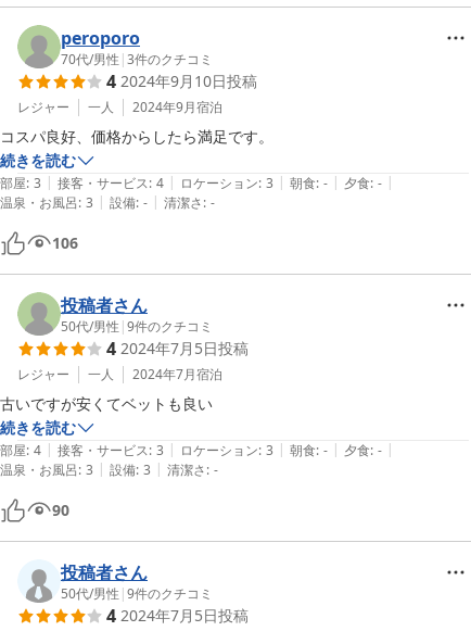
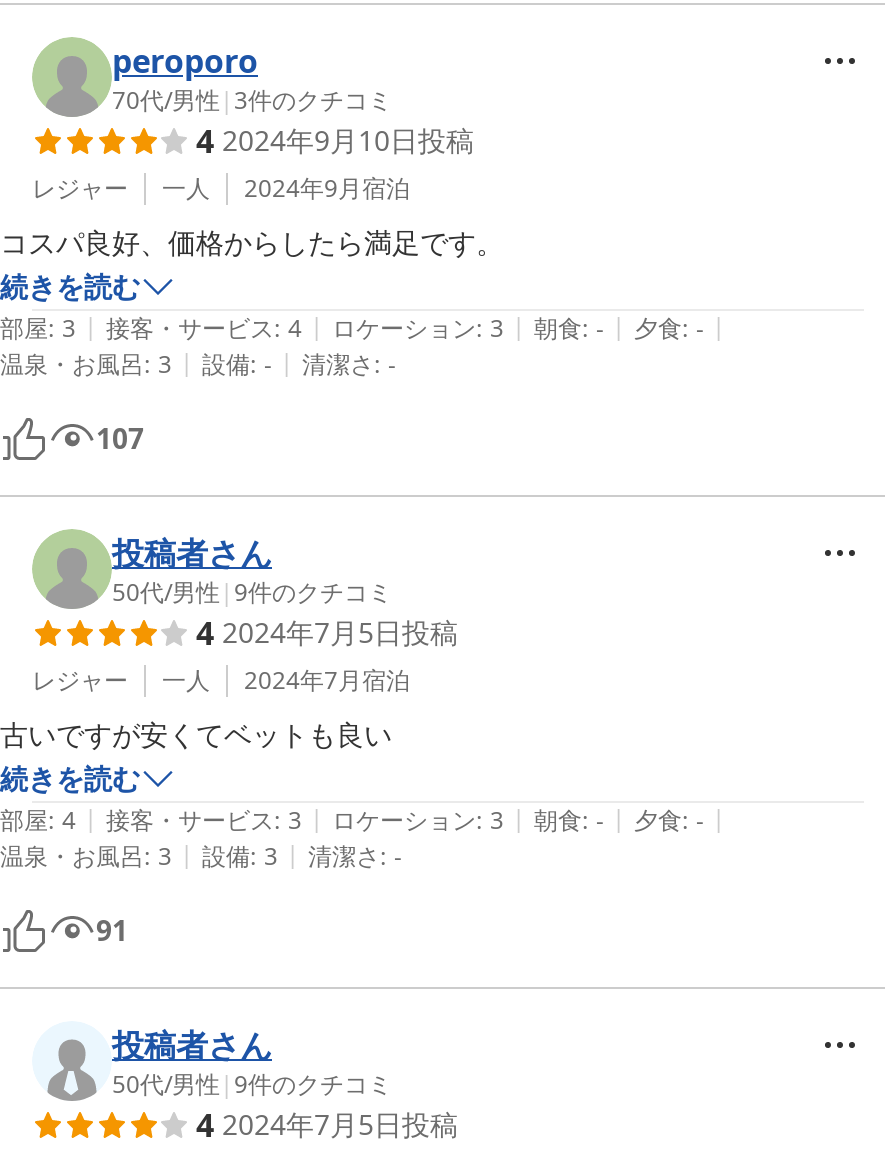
- 106
+ 107

- 90
+ 91
